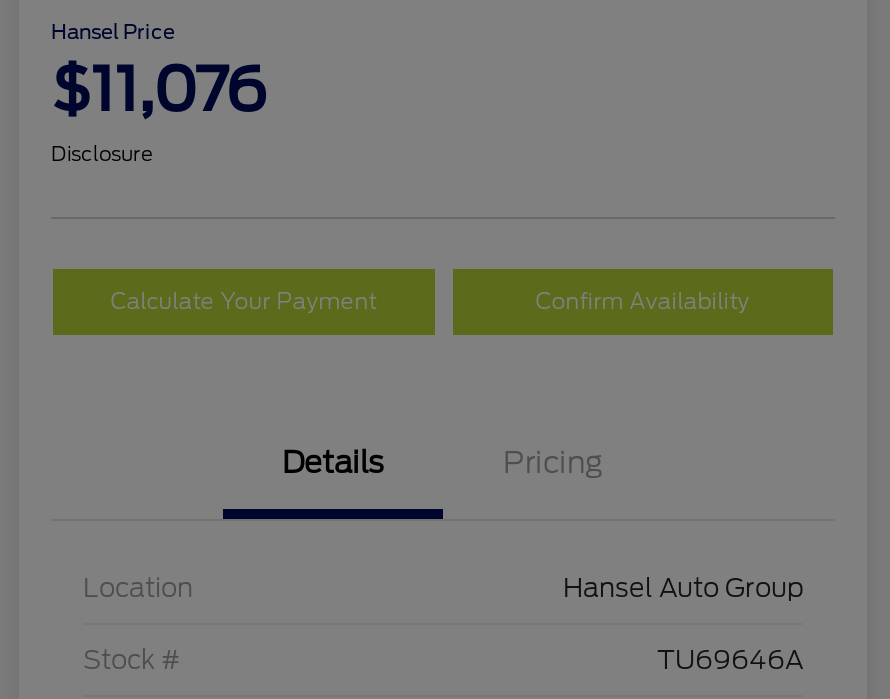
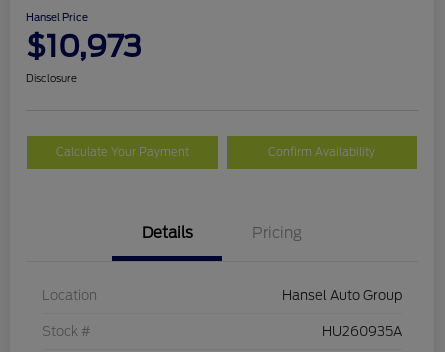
- $11,076
+ $10,973

- TU69646A
+ HU260935A
